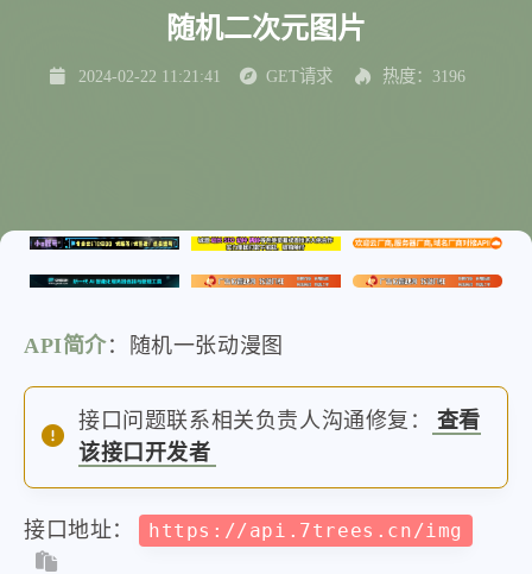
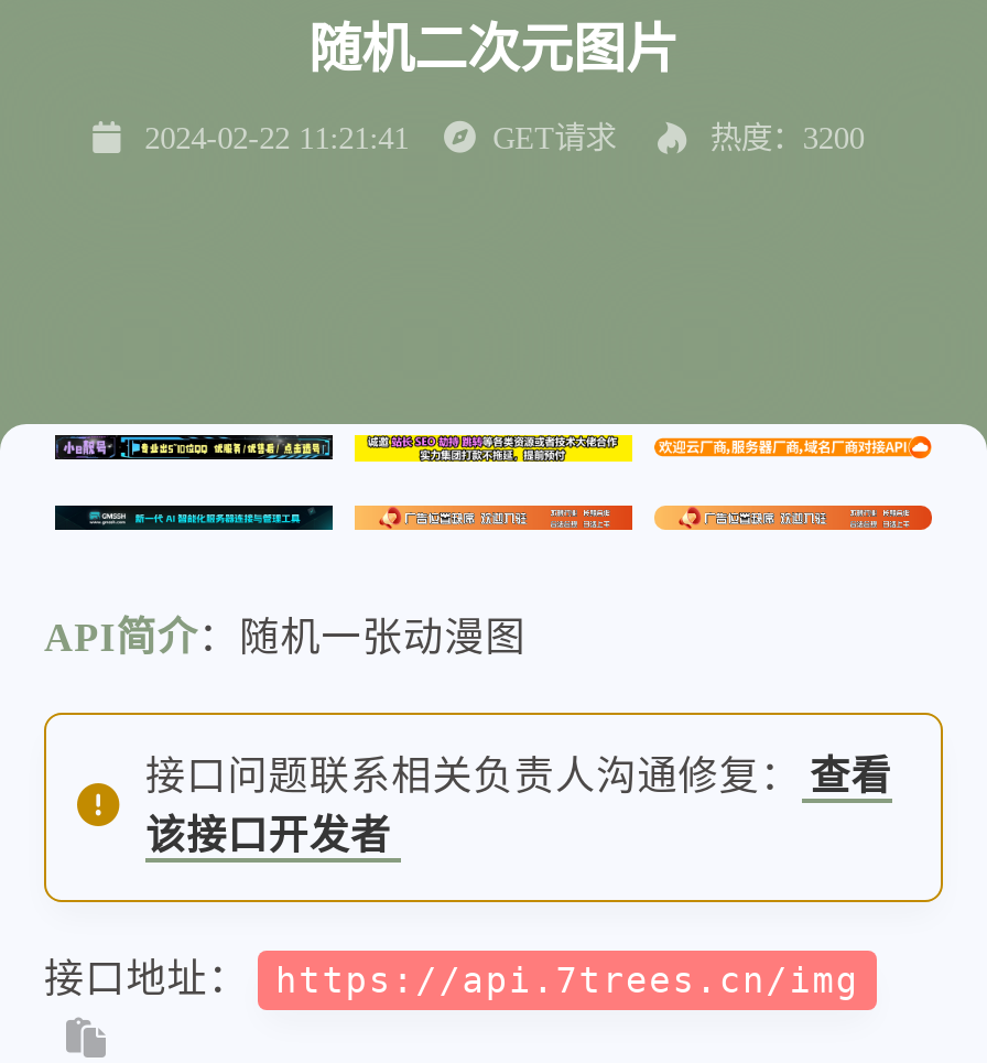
- 热度：3196
+ 热度：3200
